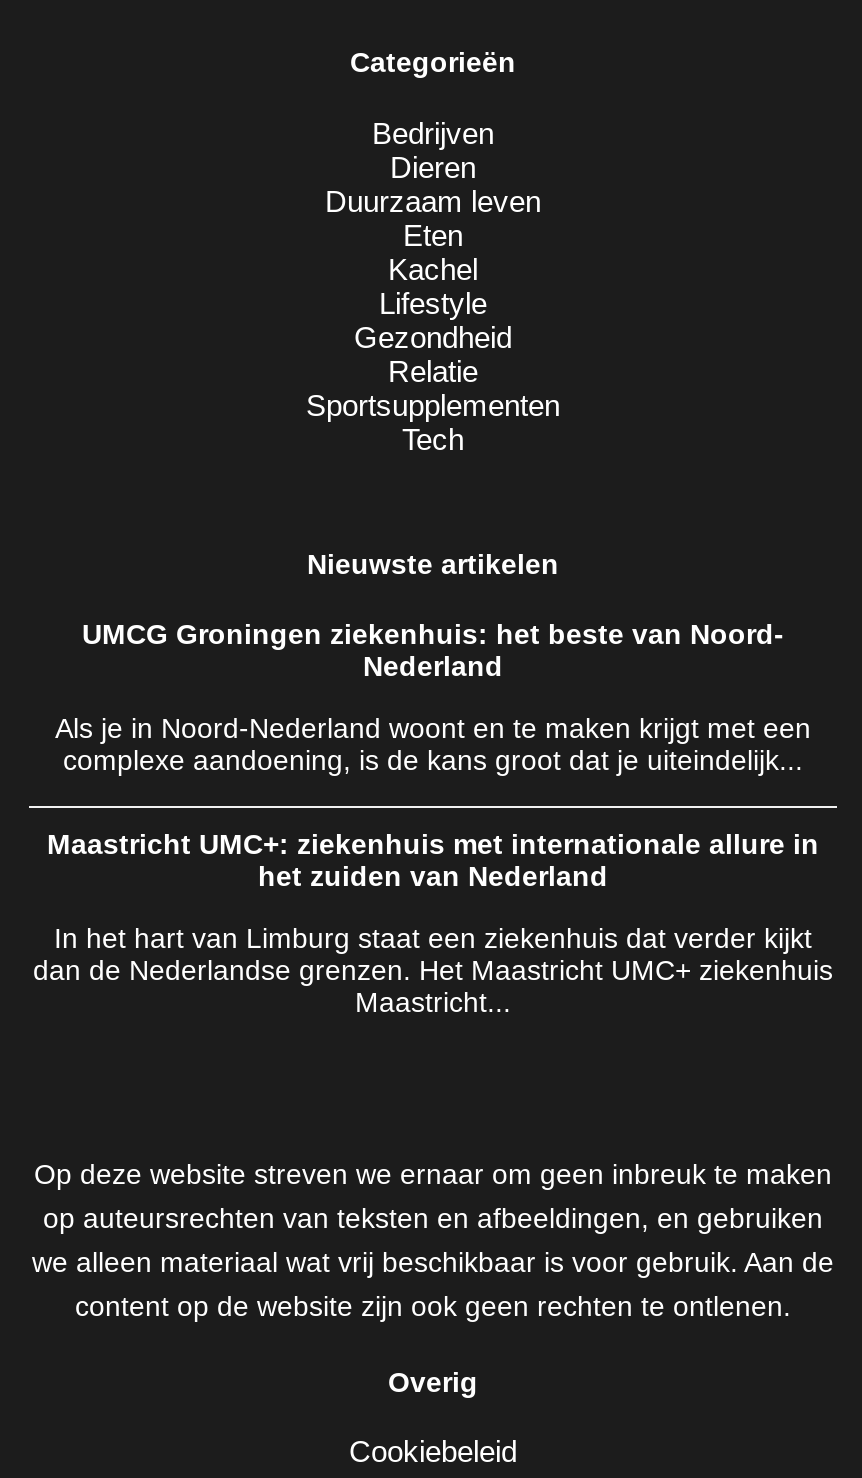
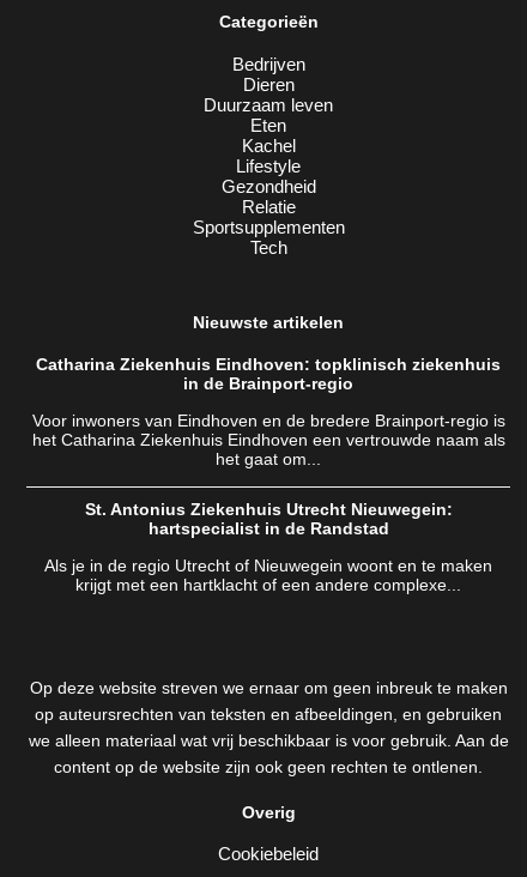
- UMCG Groningen ziekenhuis: het beste van Noord-
- Nederland
+ Catharina Ziekenhuis Eindhoven: topklinisch ziekenhuis
+ in de Brainport-regio

- Als je in Noord-Nederland woont en te maken krijgt met een
- complexe aandoening, is de kans groot dat je uiteindelijk...
+ Voor inwoners van Eindhoven en de bredere Brainport-regio is
+ het Catharina Ziekenhuis Eindhoven een vertrouwde naam als
+ het gaat om...

- Maastricht UMC+: ziekenhuis met internationale allure in
- het zuiden van Nederland
+ St. Antonius Ziekenhuis Utrecht Nieuwegein:
+ hartspecialist in de Randstad

- In het hart van Limburg staat een ziekenhuis dat verder kijkt
- dan de Nederlandse grenzen. Het Maastricht UMC+ ziekenhuis
- Maastricht...
+ Als je in de regio Utrecht of Nieuwegein woont en te maken
+ krijgt met een hartklacht of een andere complexe...
